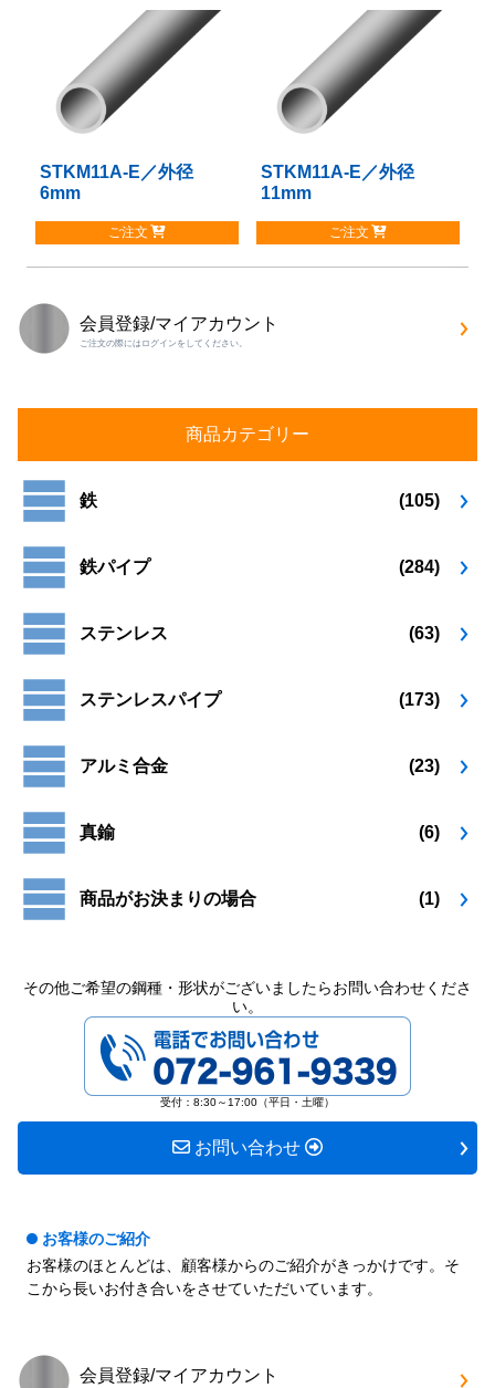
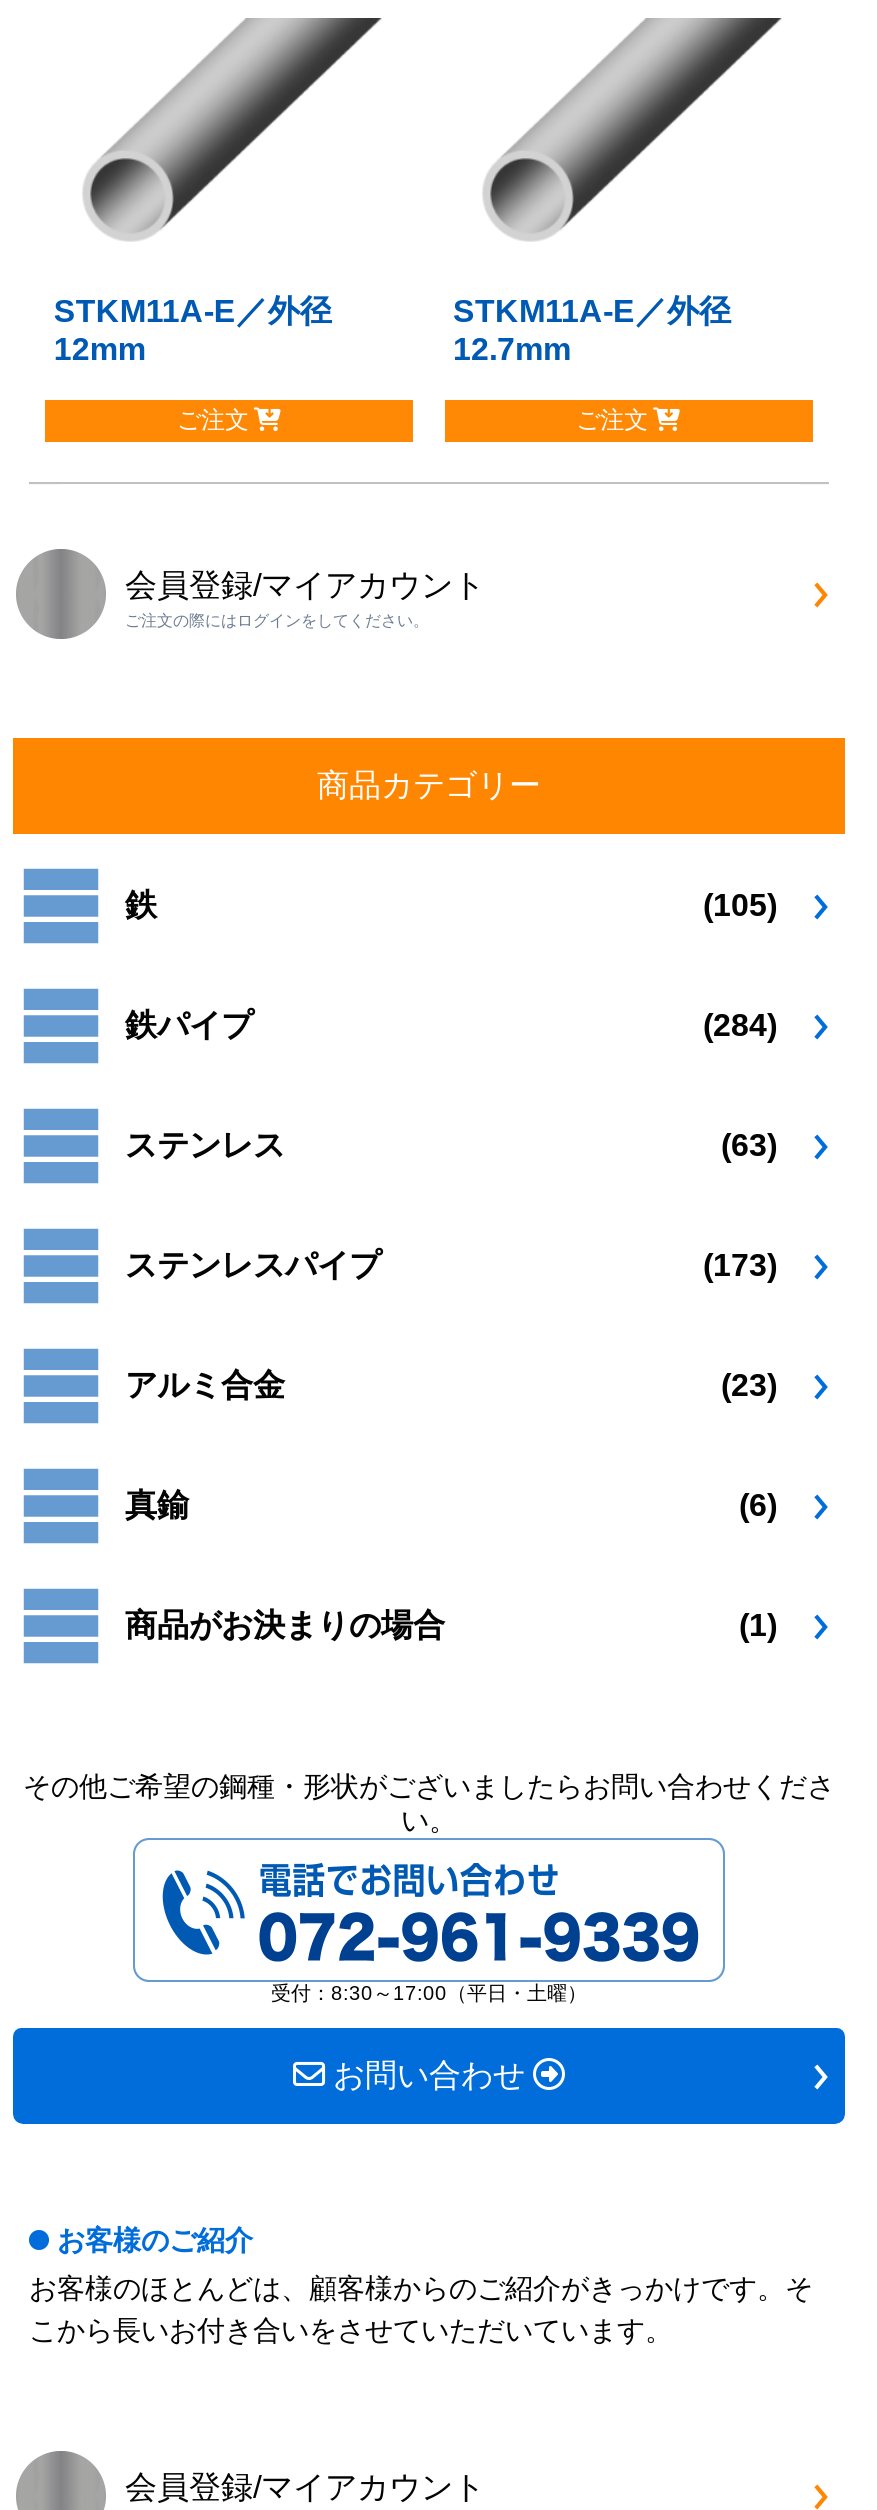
- 6mm
+ 12mm

- 11mm
+ 12.7mm
